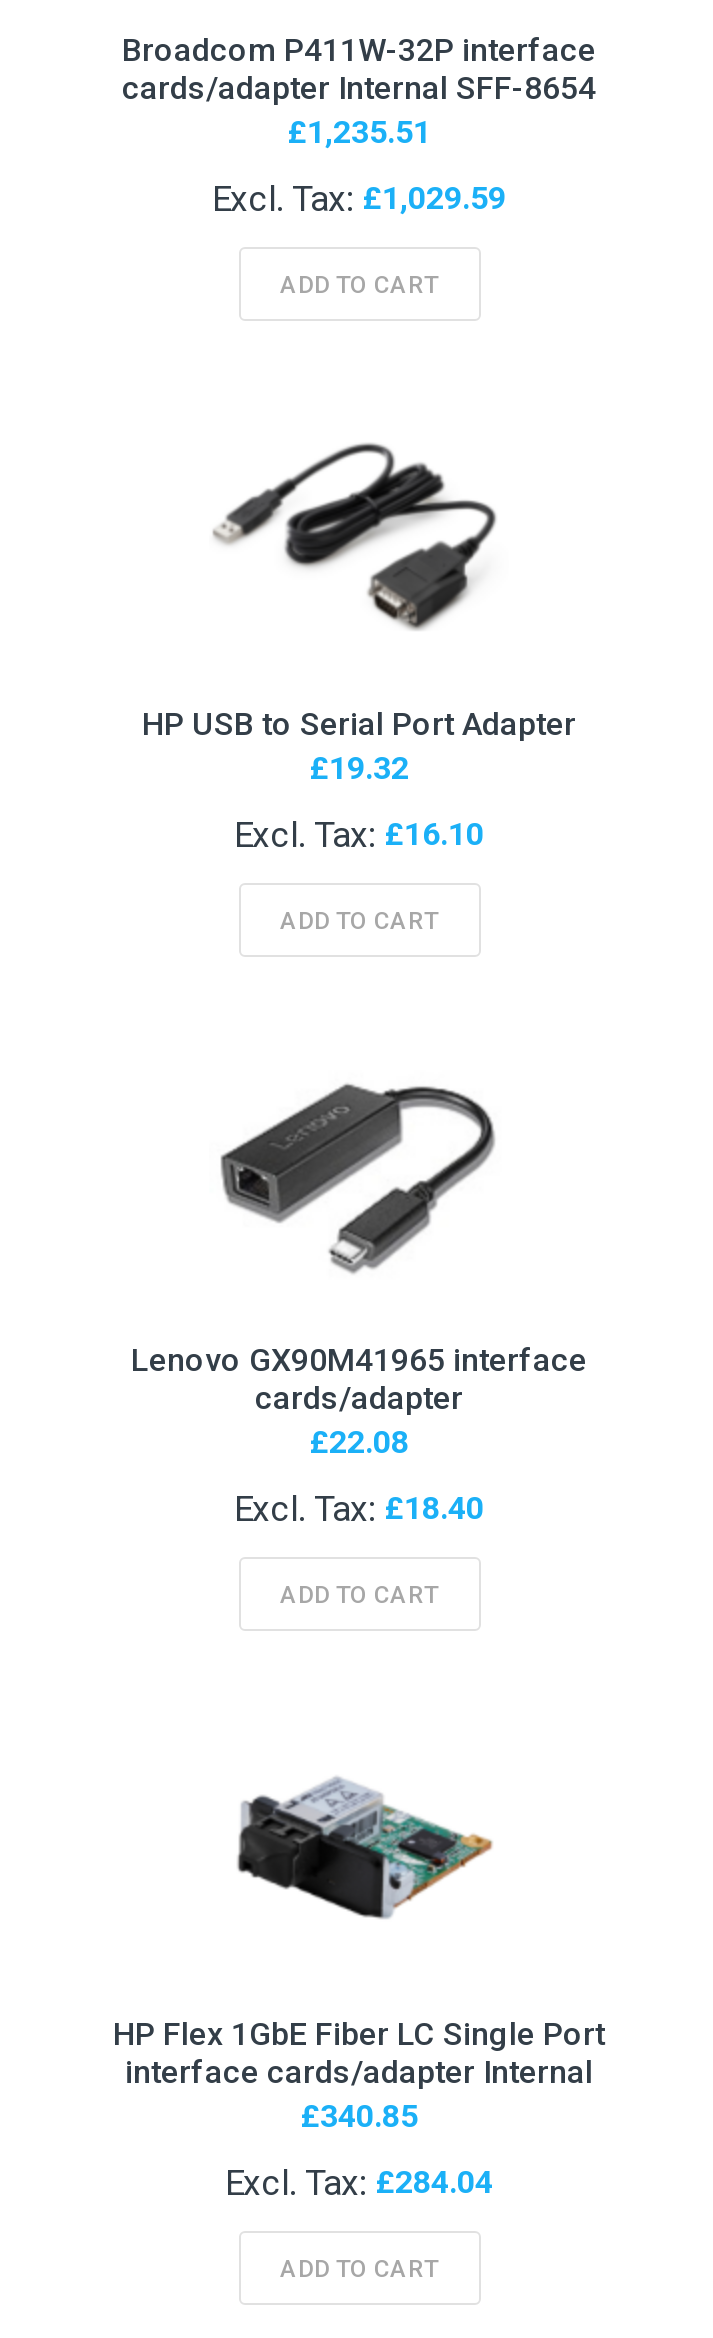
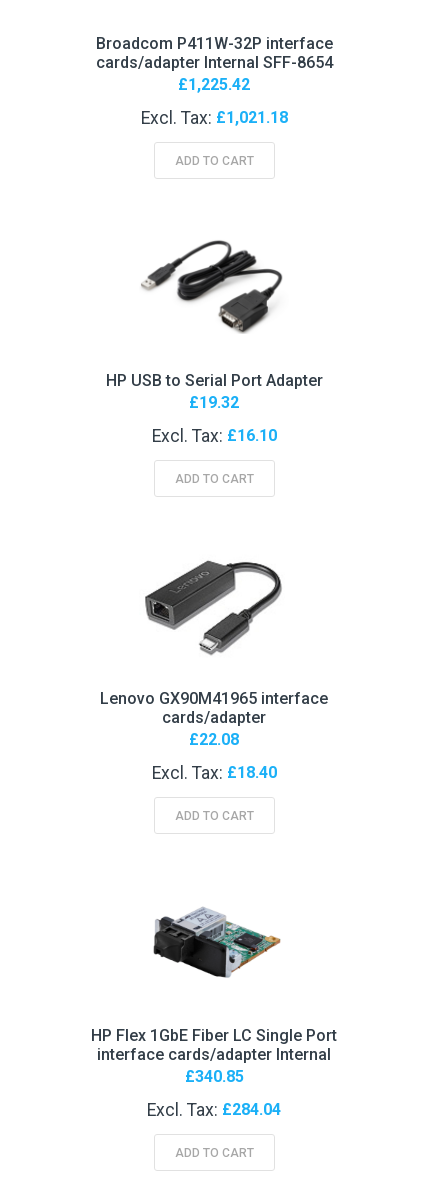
- £1,235.51
+ £1,225.42

- £1,029.59
+ £1,021.18
